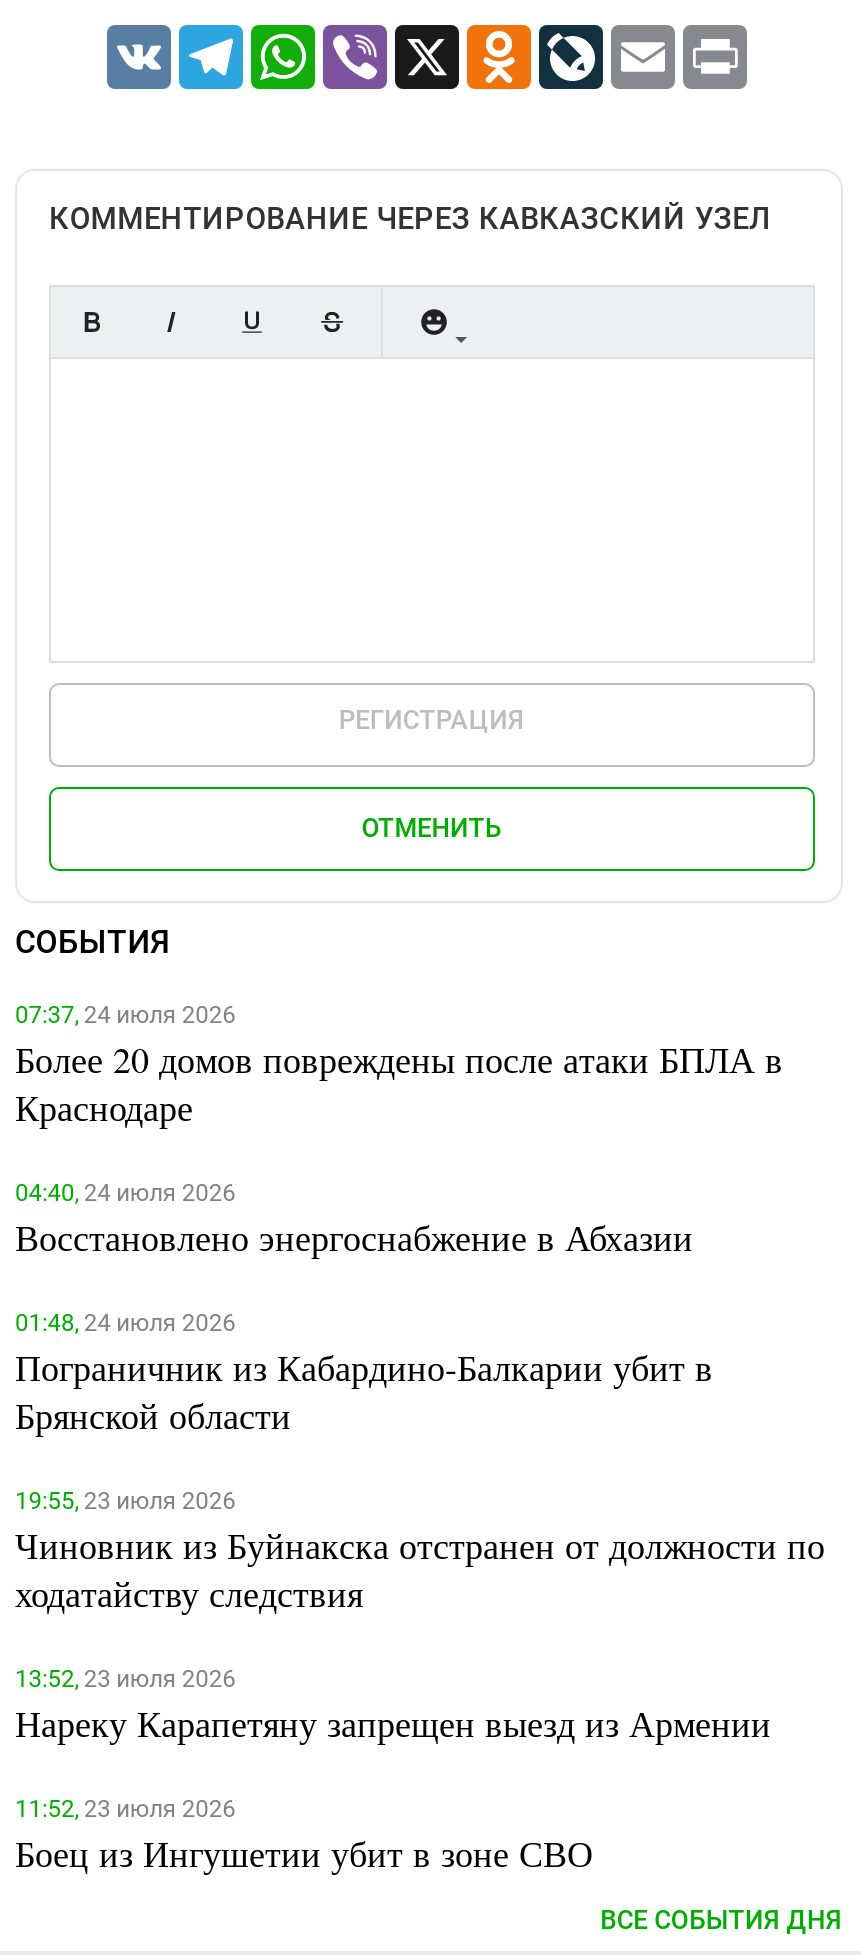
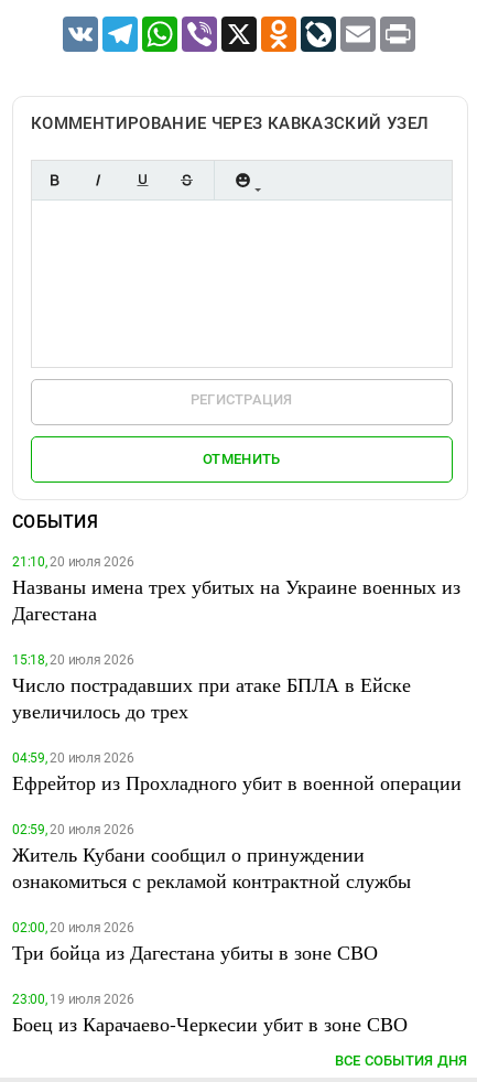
- 07:37, 24 июля 2026
- Более 20 домов повреждены после атаки БПЛА в
- Краснодаре
+ 21:10, 20 июля 2026
+ Названы имена трех убитых на Украине военных из
+ Дагестана

- 04:40, 24 июля 2026
- Восстановлено энергоснабжение в Абхазии
+ 15:18, 20 июля 2026
+ Число пострадавших при атаке БПЛА в Ейске
+ увеличилось до трех

- 01:48, 24 июля 2026
- Пограничник из Кабардино-Балкарии убит в
- Брянской области
+ 04:59, 20 июля 2026
+ Ефрейтор из Прохладного убит в военной операции

- 19:55, 23 июля 2026
- Чиновник из Буйнакска отстранен от должности по
- ходатайству следствия
+ 02:59, 20 июля 2026
+ Житель Кубани сообщил о принуждении
+ ознакомиться с рекламой контрактной службы

- 13:52, 23 июля 2026
- Нареку Карапетяну запрещен выезд из Армении
+ 02:00, 20 июля 2026
+ Три бойца из Дагестана убиты в зоне СВО

- 11:52, 23 июля 2026
- Боец из Ингушетии убит в зоне СВО
+ 23:00, 19 июля 2026
+ Боец из Карачаево-Черкесии убит в зоне СВО
